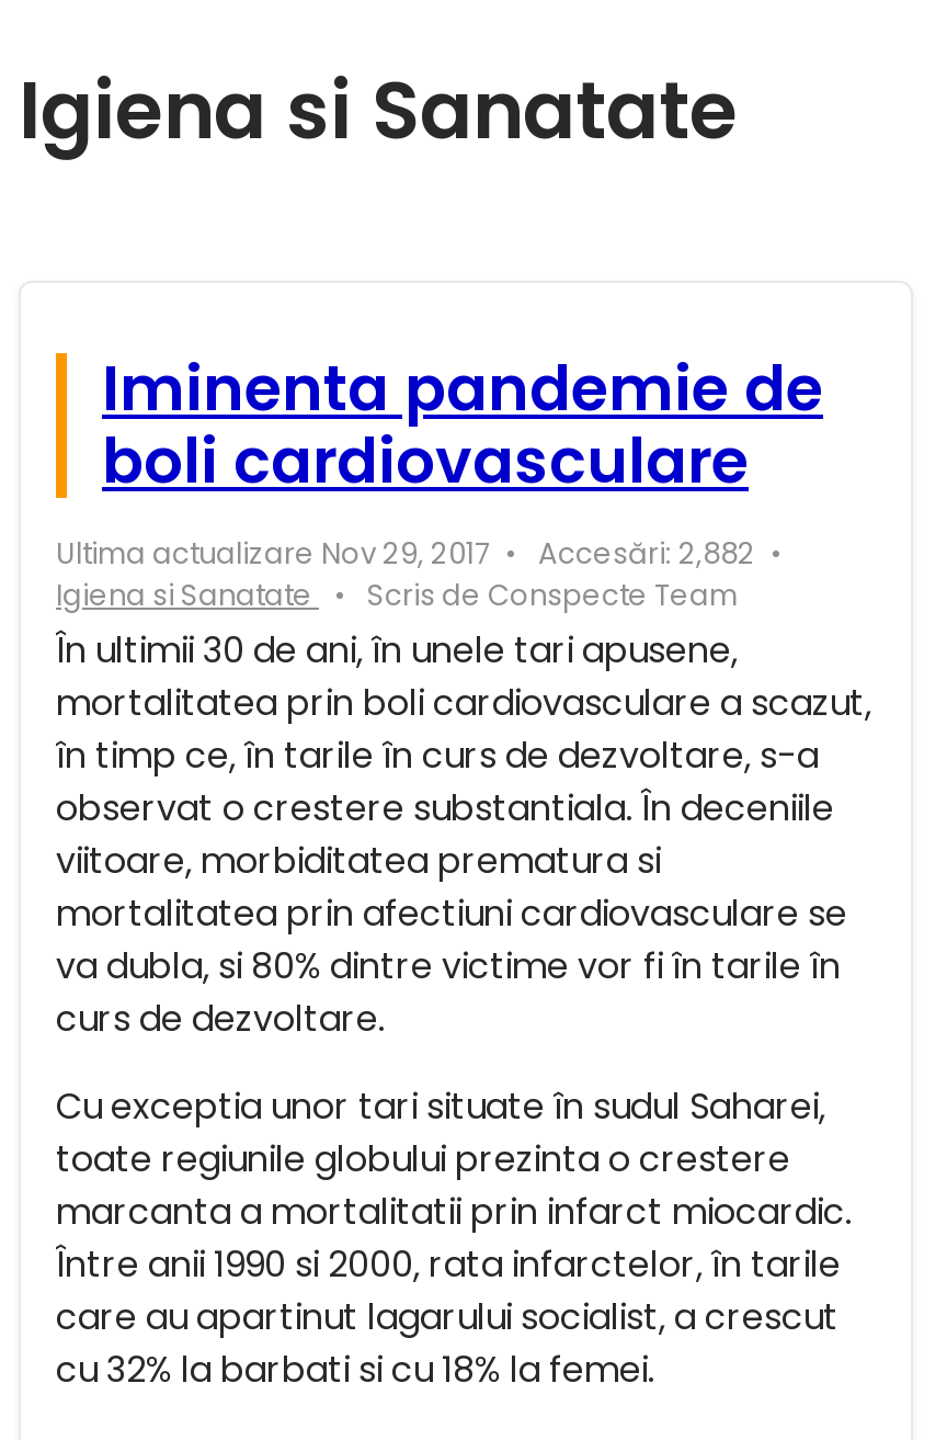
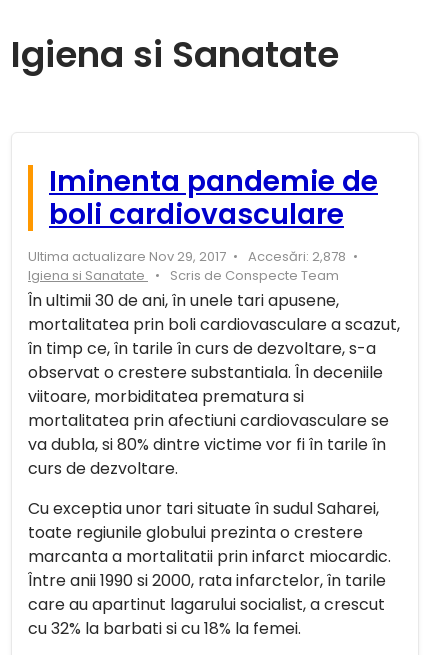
- Ultima actualizare Nov 29, 2017 Accesări: 2,882
+ Ultima actualizare Nov 29, 2017 Accesări: 2,878
